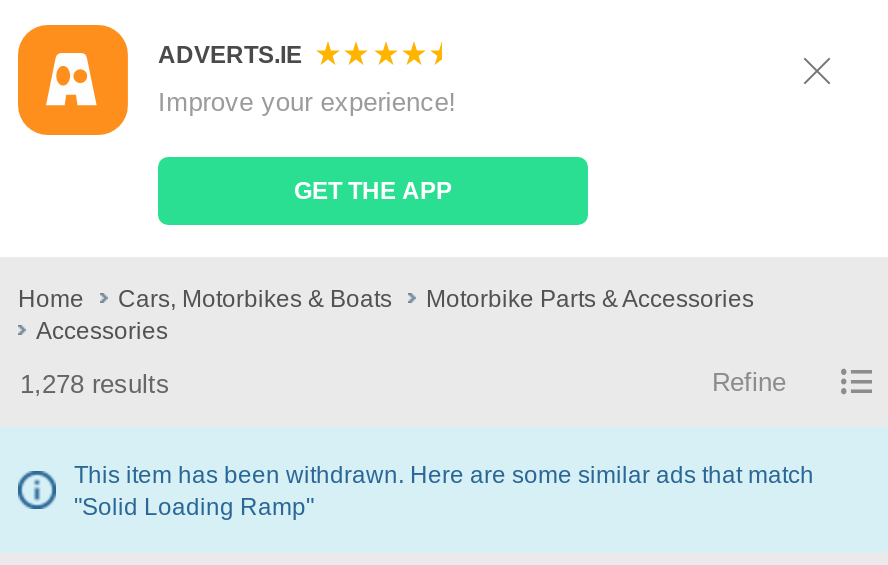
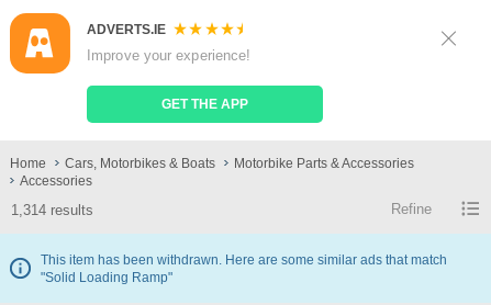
- 1,278 results
+ 1,314 results
